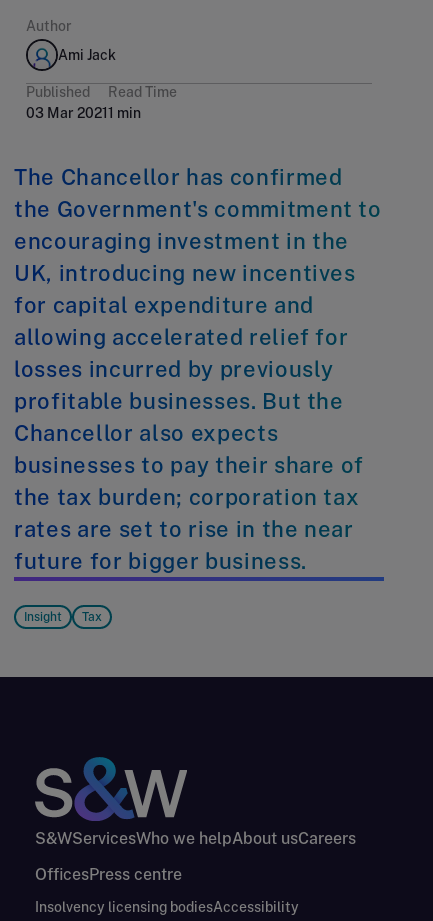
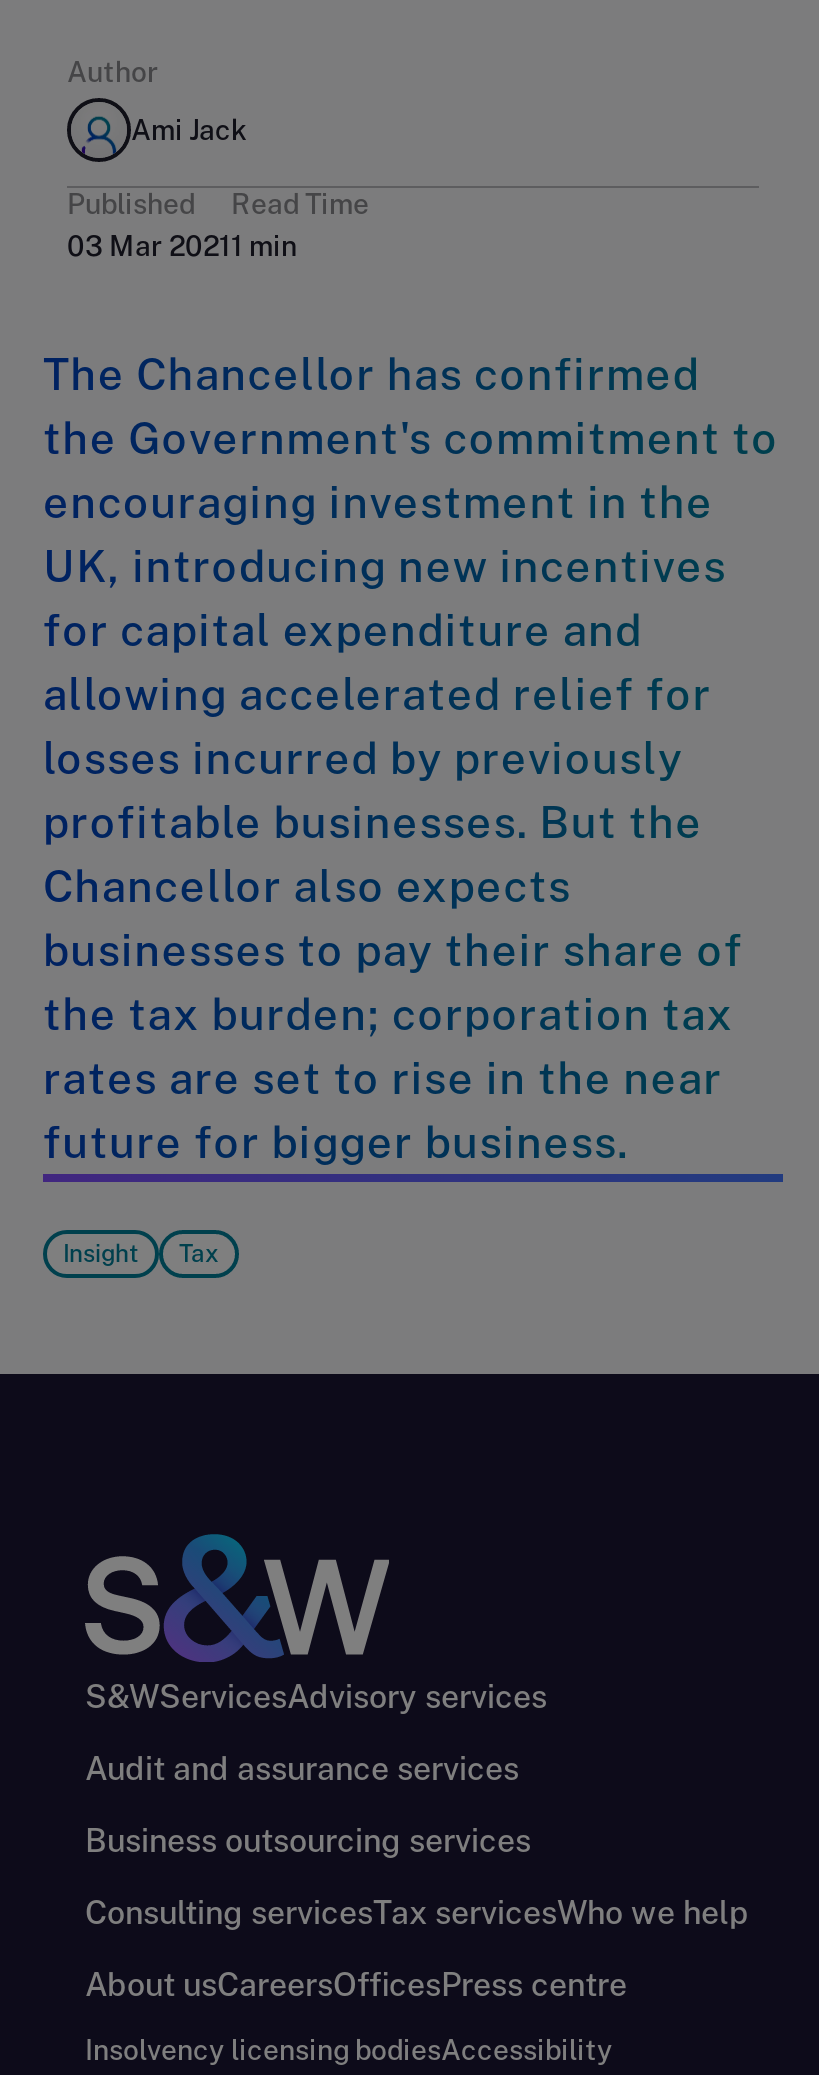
- S&WServicesWho we helpAbout usCareers
- OfficesPress centre
+ S&WServicesAdvisory services
+ Audit and assurance services
+ Business outsourcing services
+ Consulting servicesTax servicesWho we help
+ About usCareersOfficesPress centre
